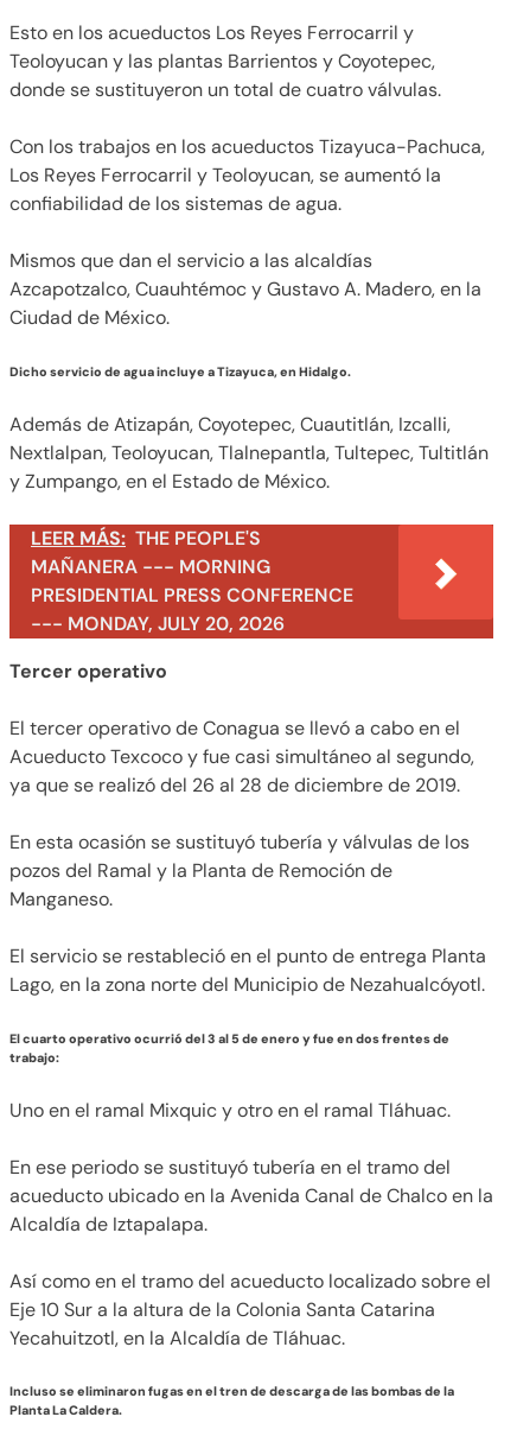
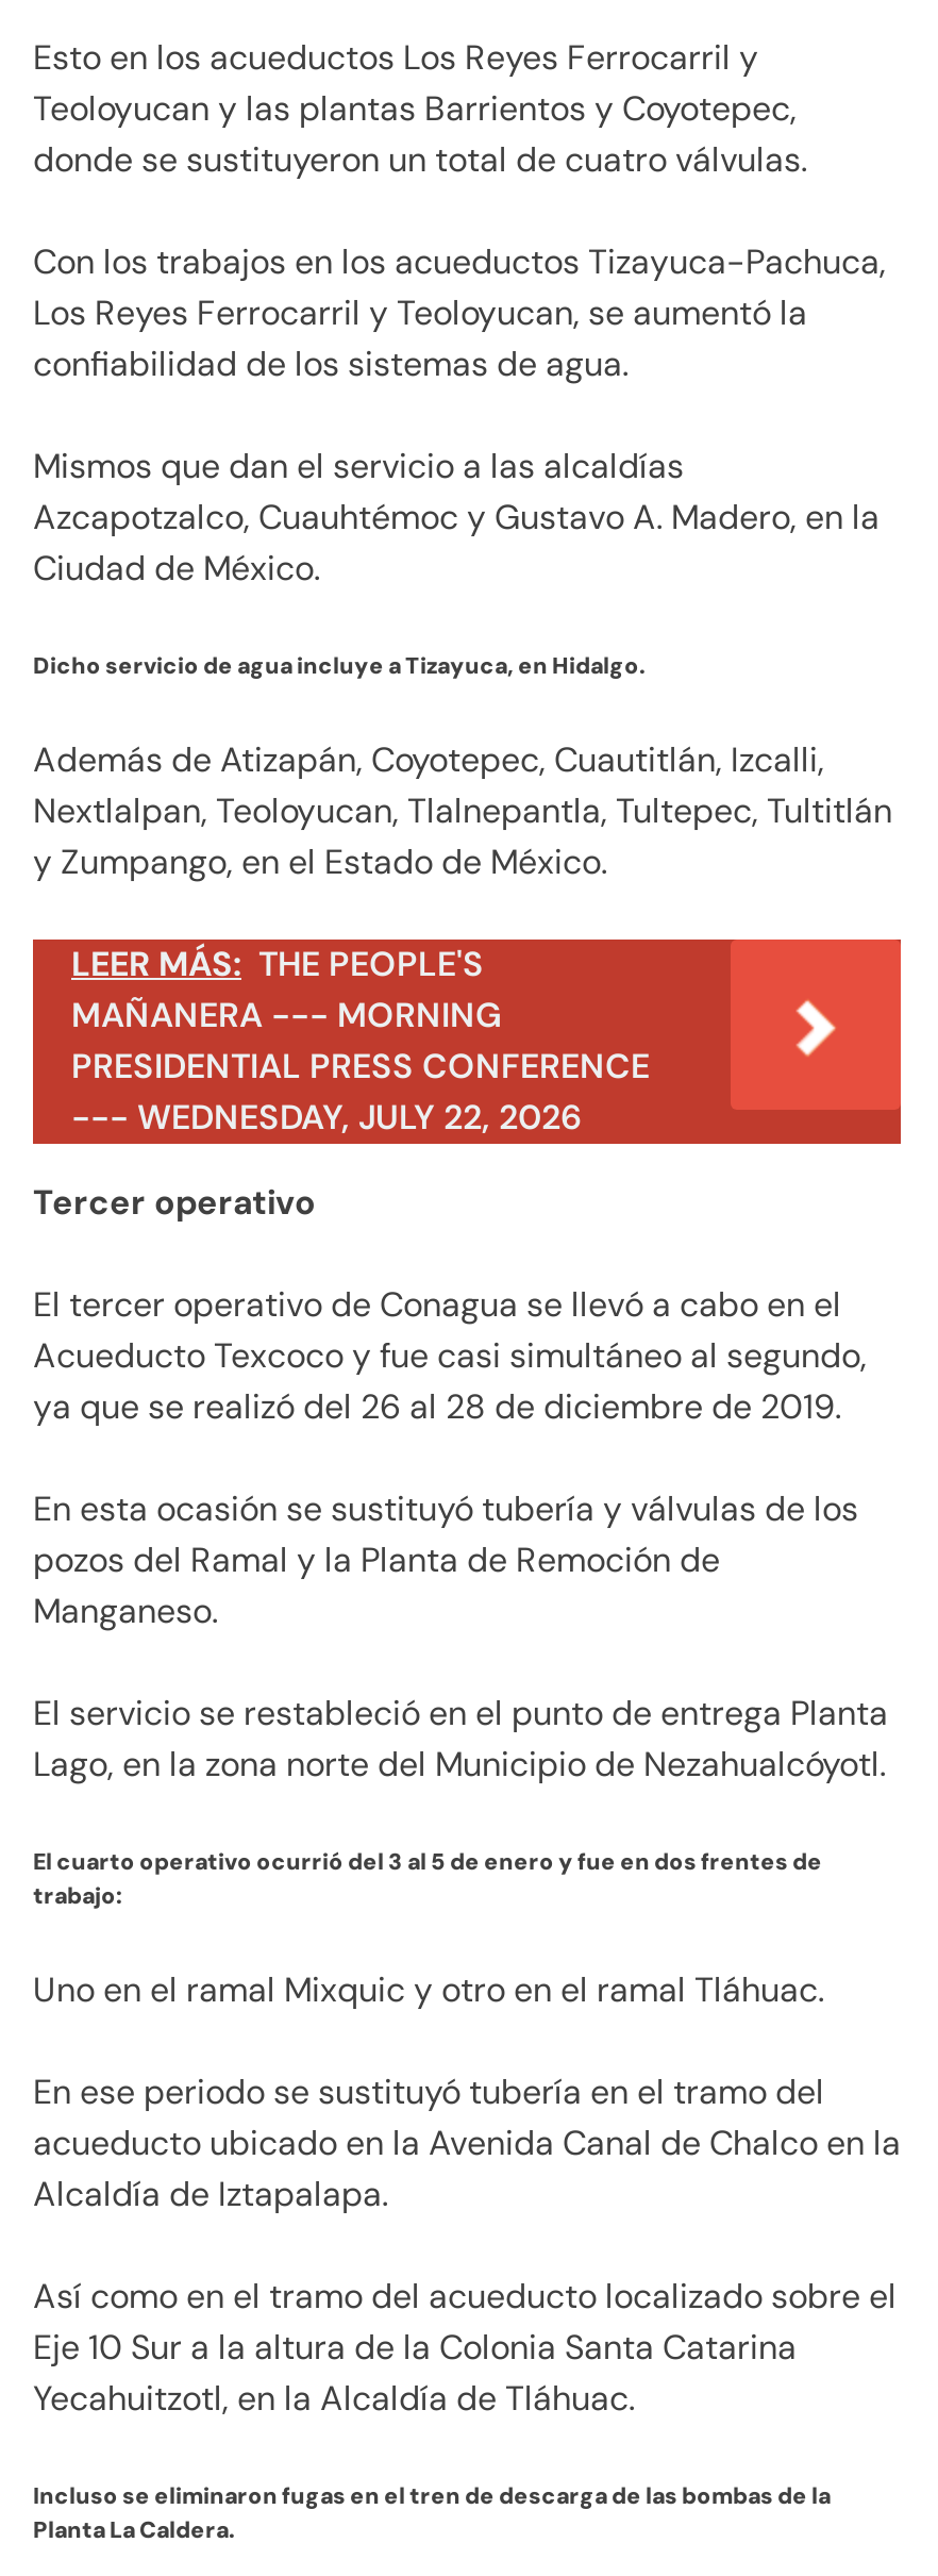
- --- MONDAY, JULY 20, 2026
+ --- WEDNESDAY, JULY 22, 2026
